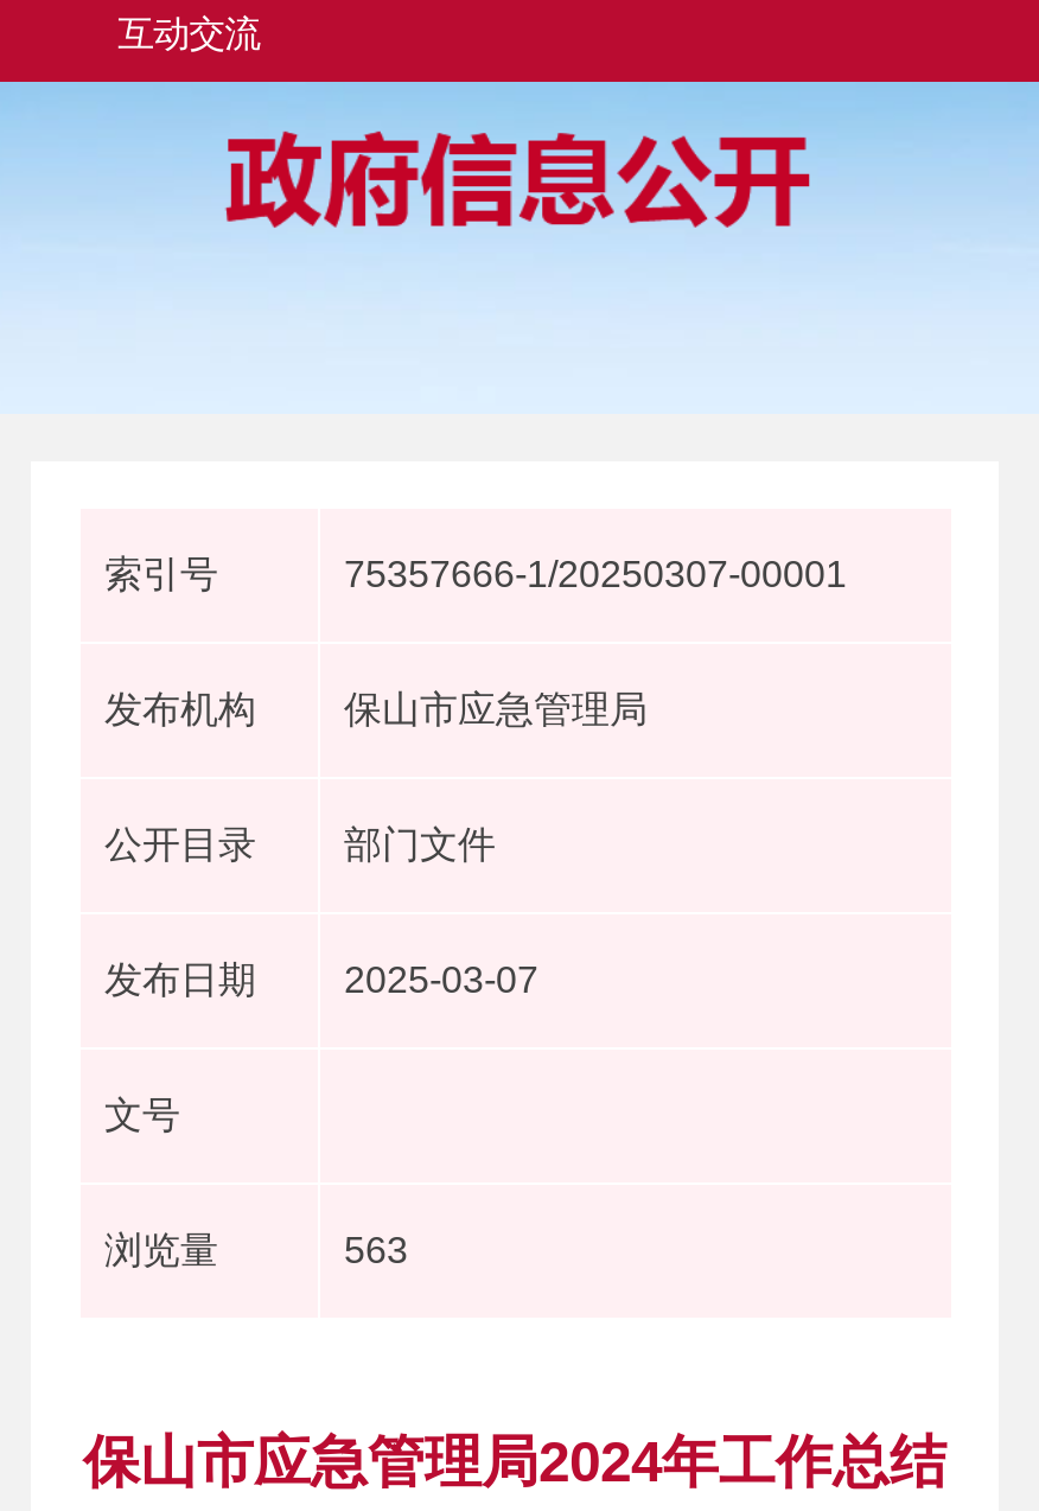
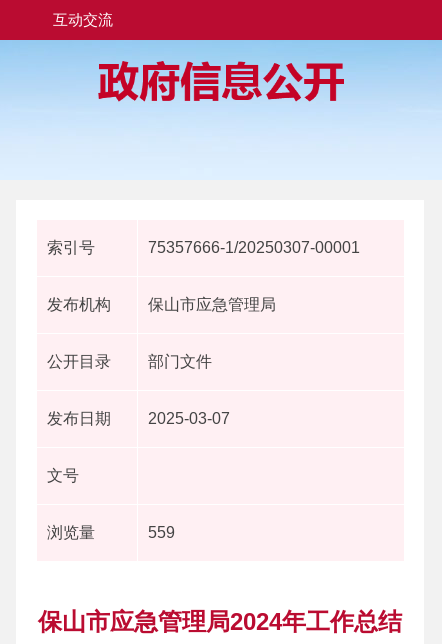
- 563
+ 559
